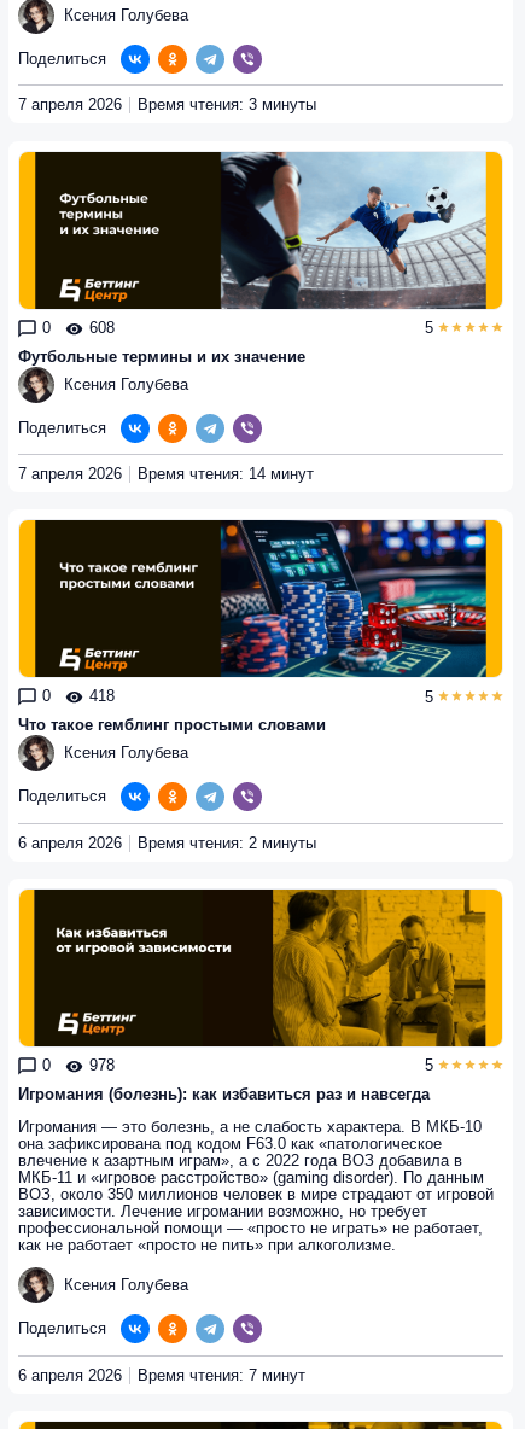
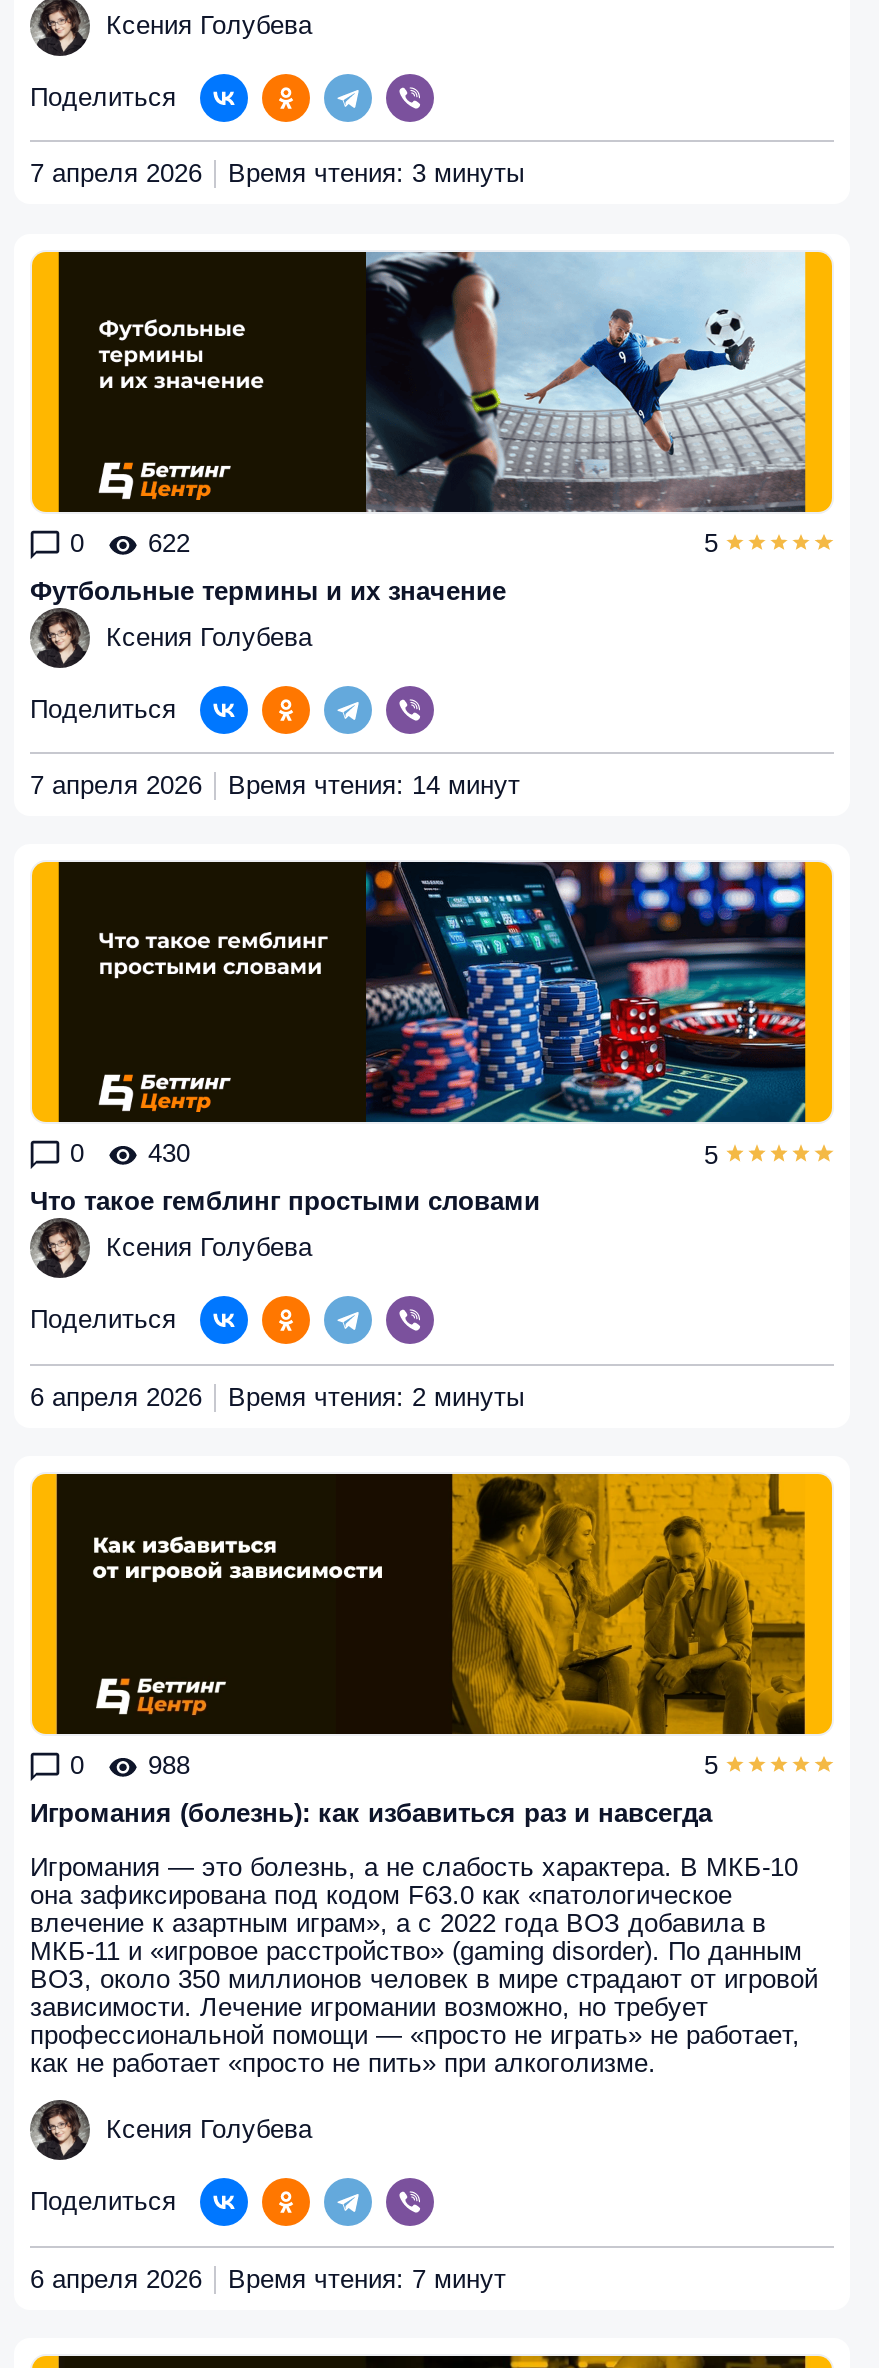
- 608
+ 622

- 418
+ 430

- 978
+ 988
